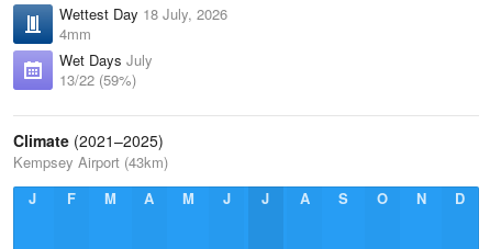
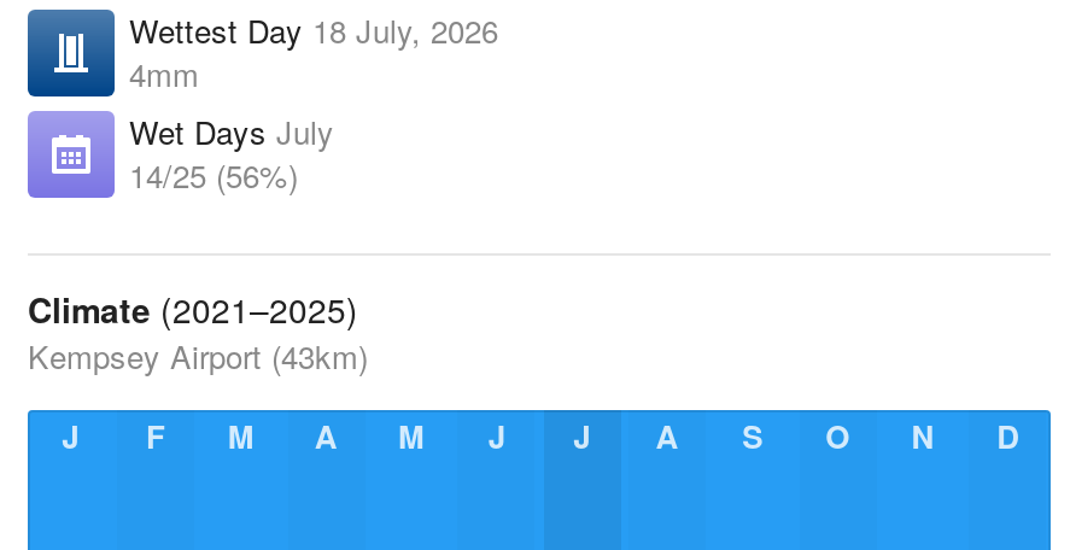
- 13/22 (59%)
+ 14/25 (56%)
